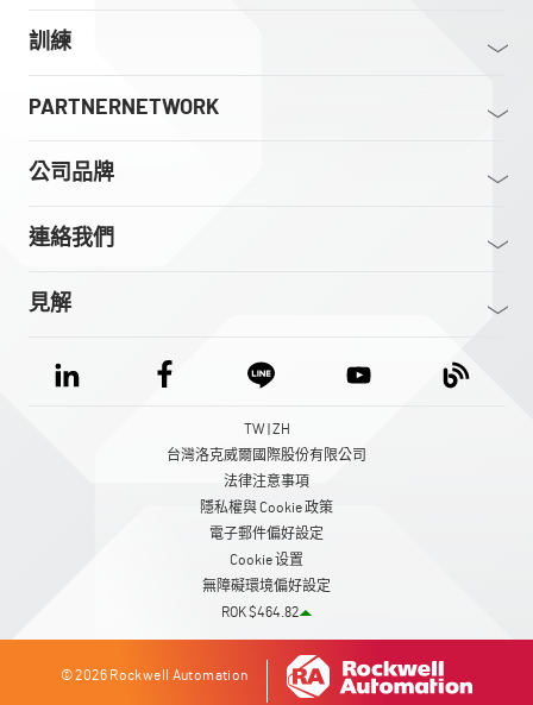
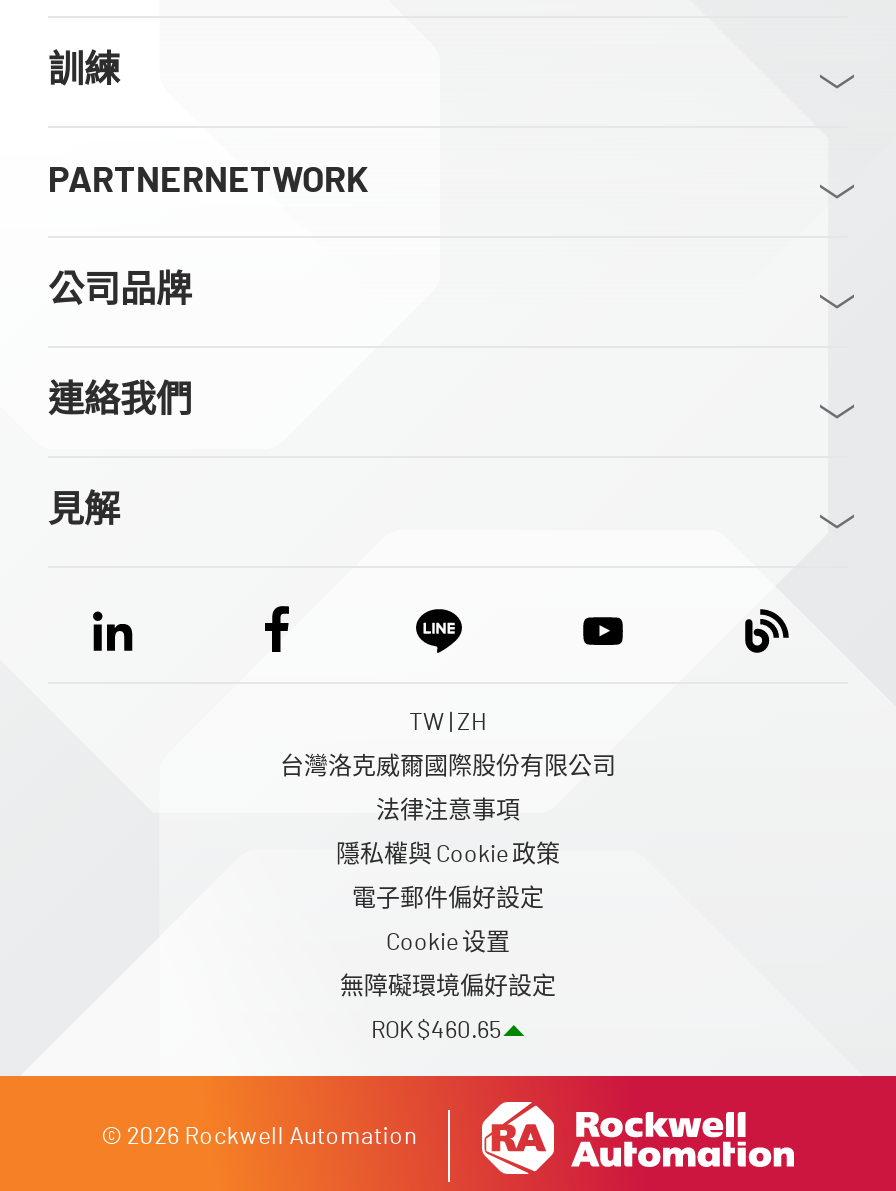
- ROK $464.82
+ ROK $460.65
